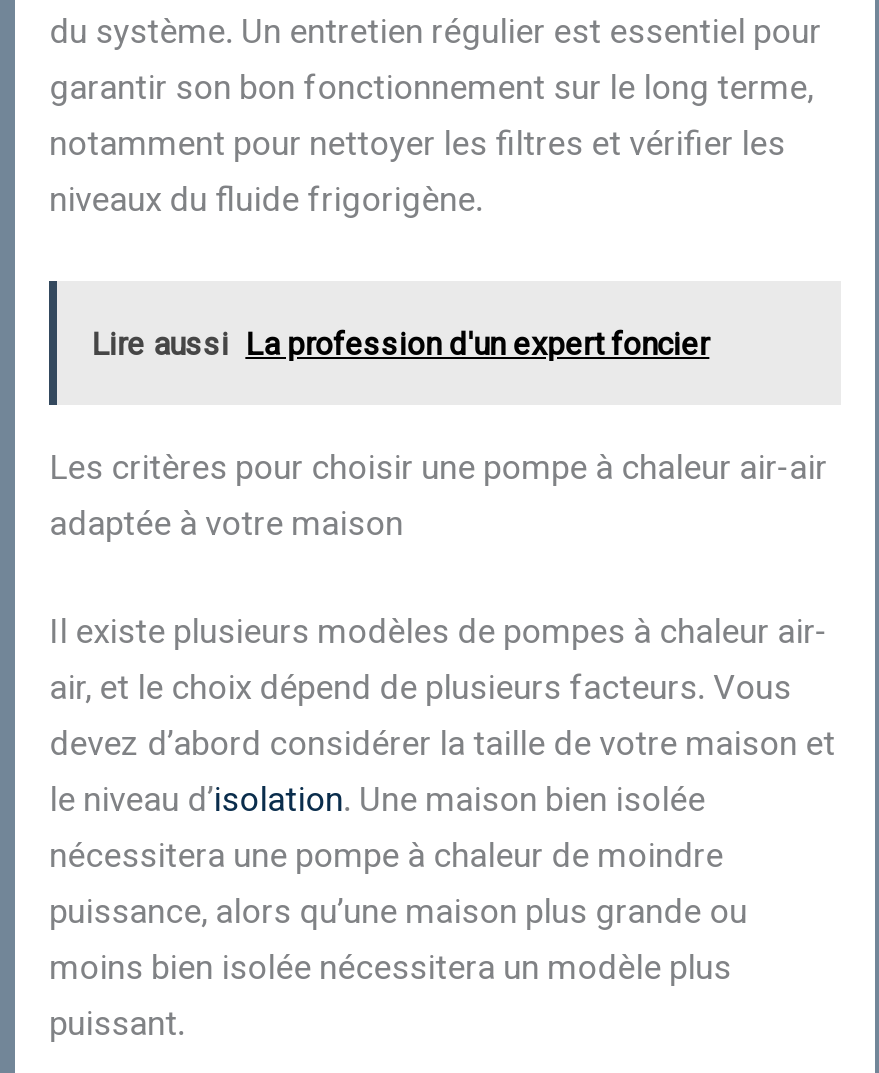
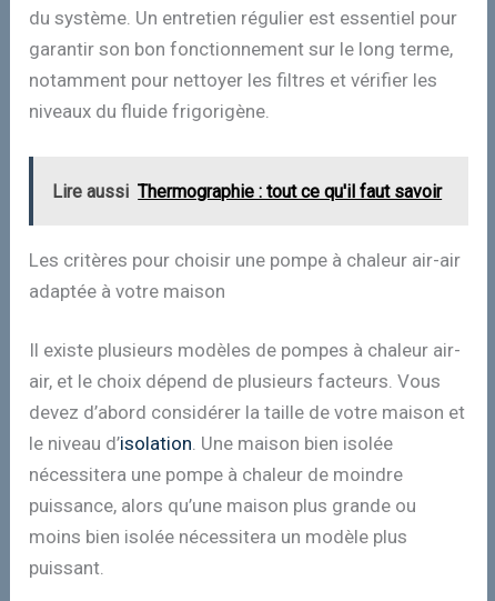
- Lire aussi La profession d'un expert foncier
+ Lire aussi Thermographie : tout ce qu'il faut savoir
